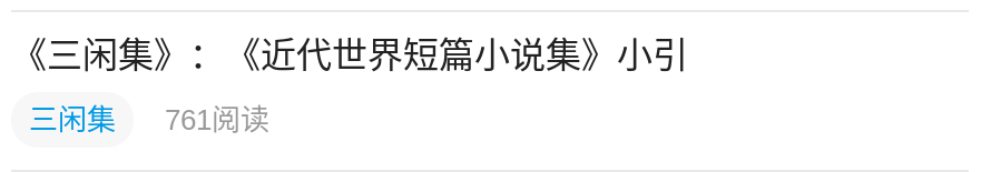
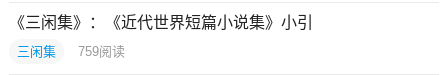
- 三闲集 761阅读
+ 三闲集 759阅读
